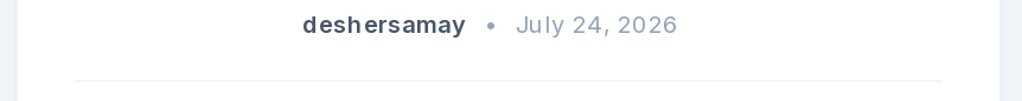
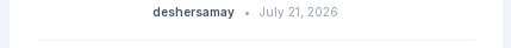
- July 24, 2026
+ July 21, 2026
